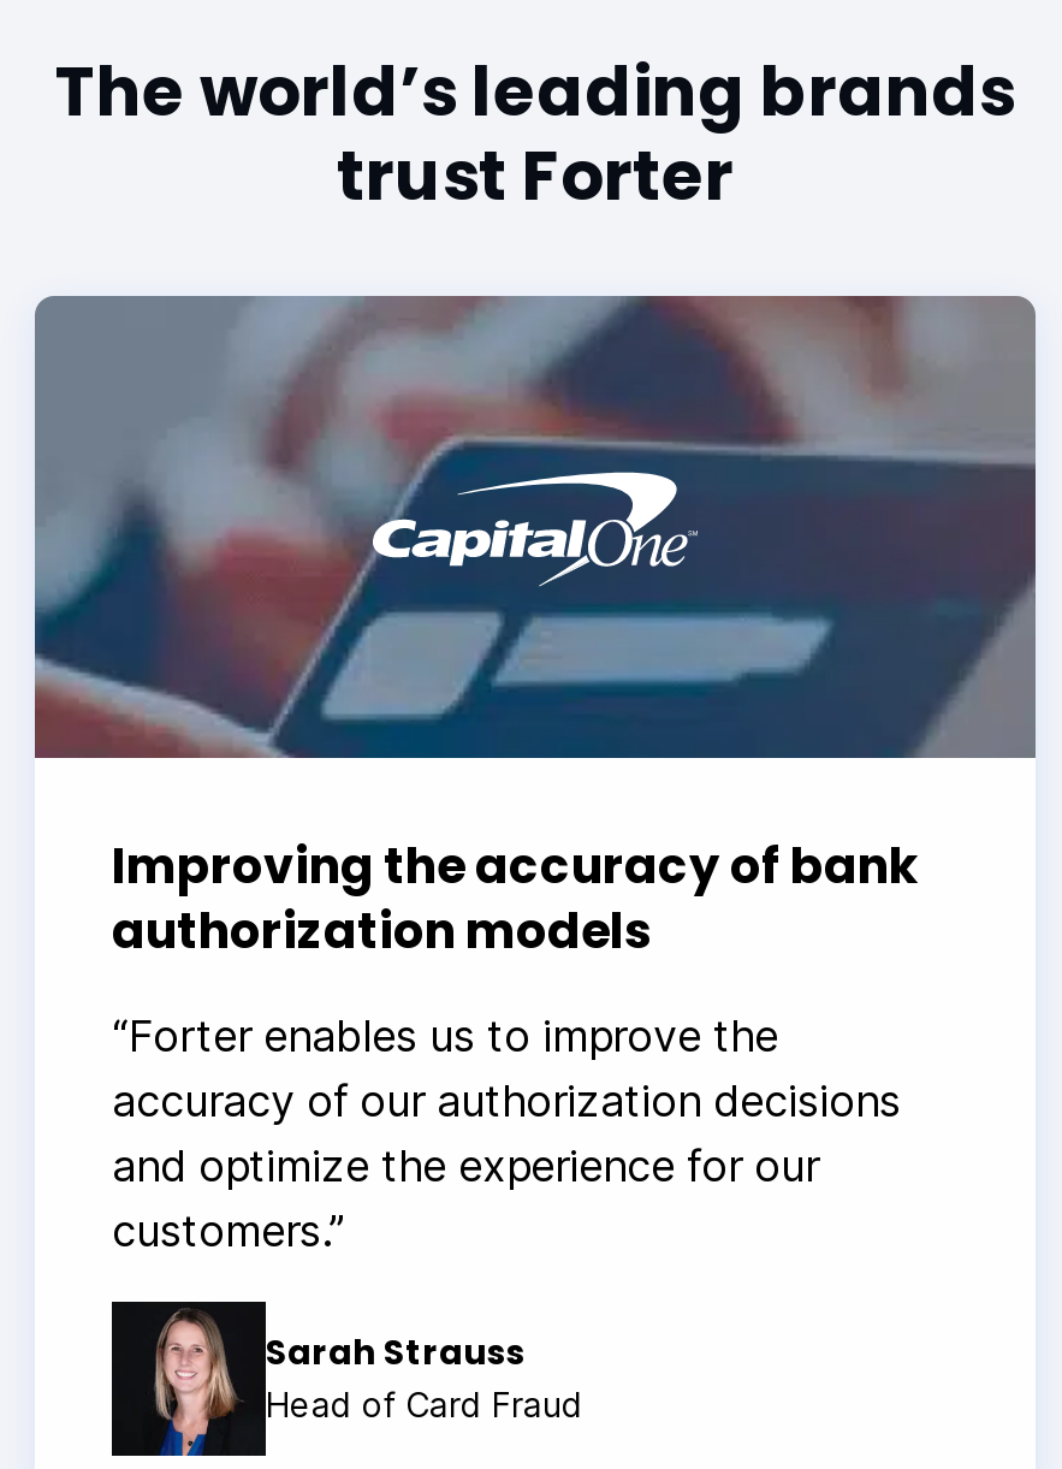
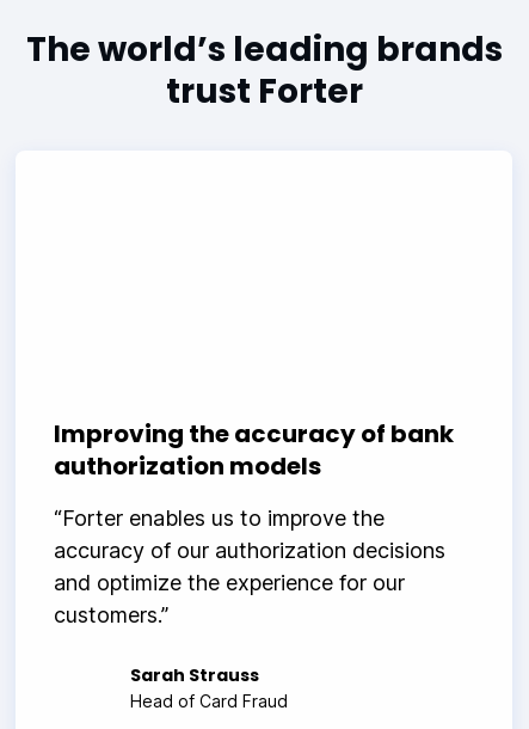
- [image]

- [image]
